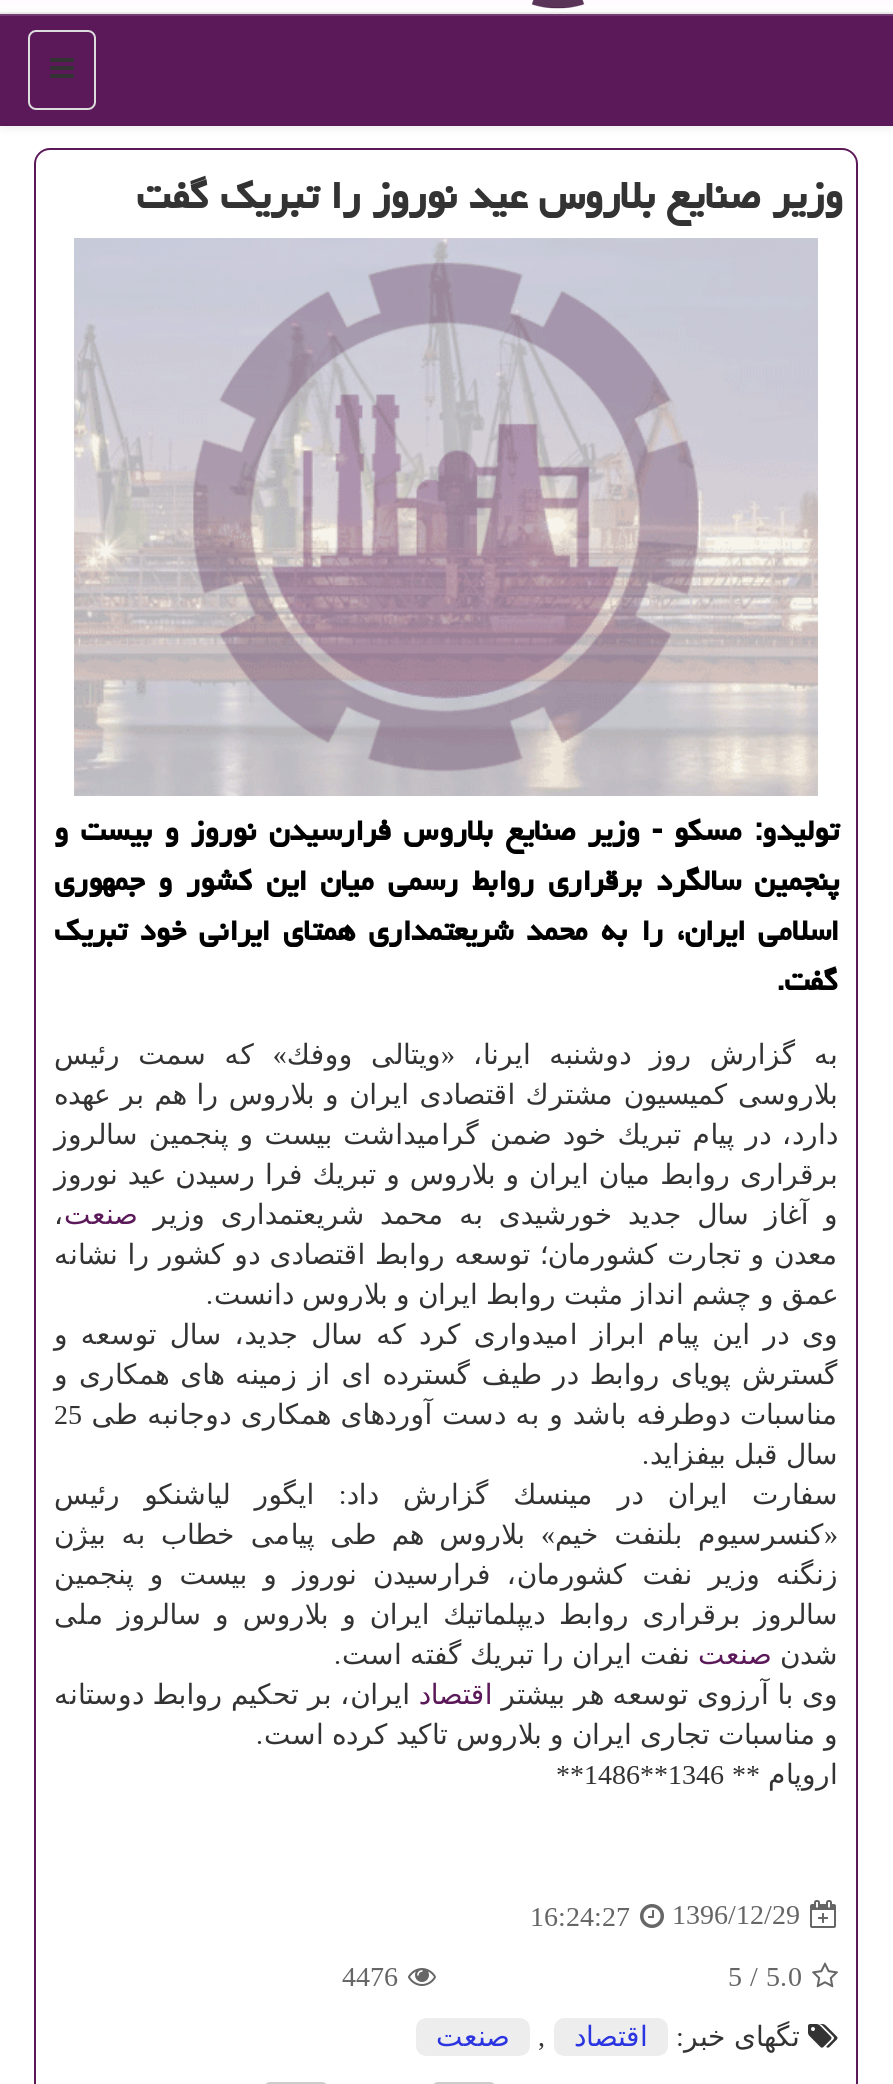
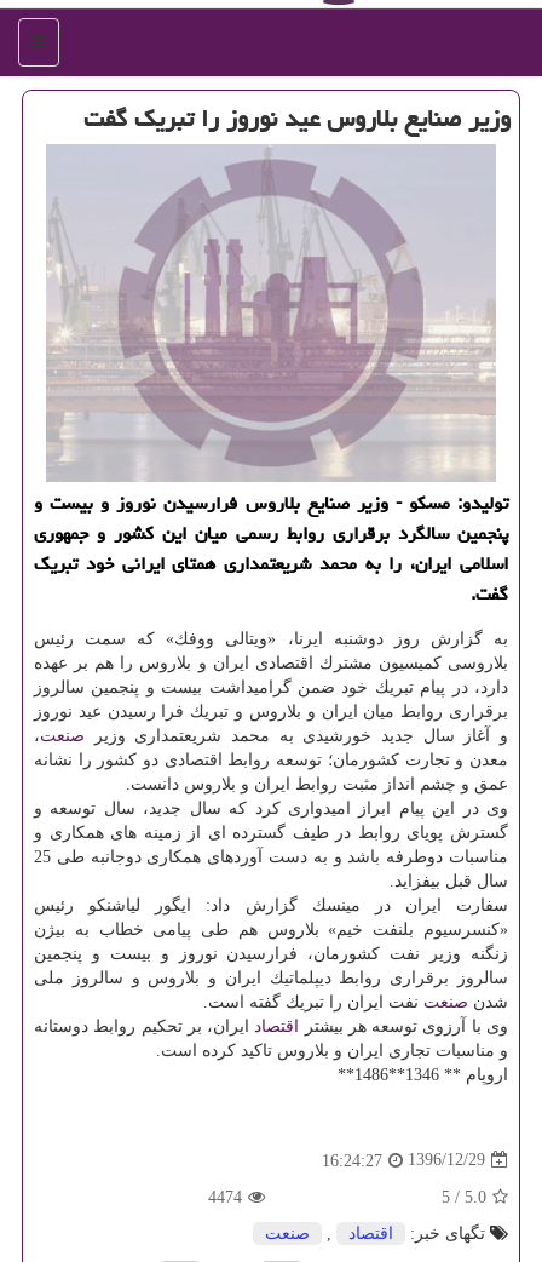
- 4476
+ 4474
